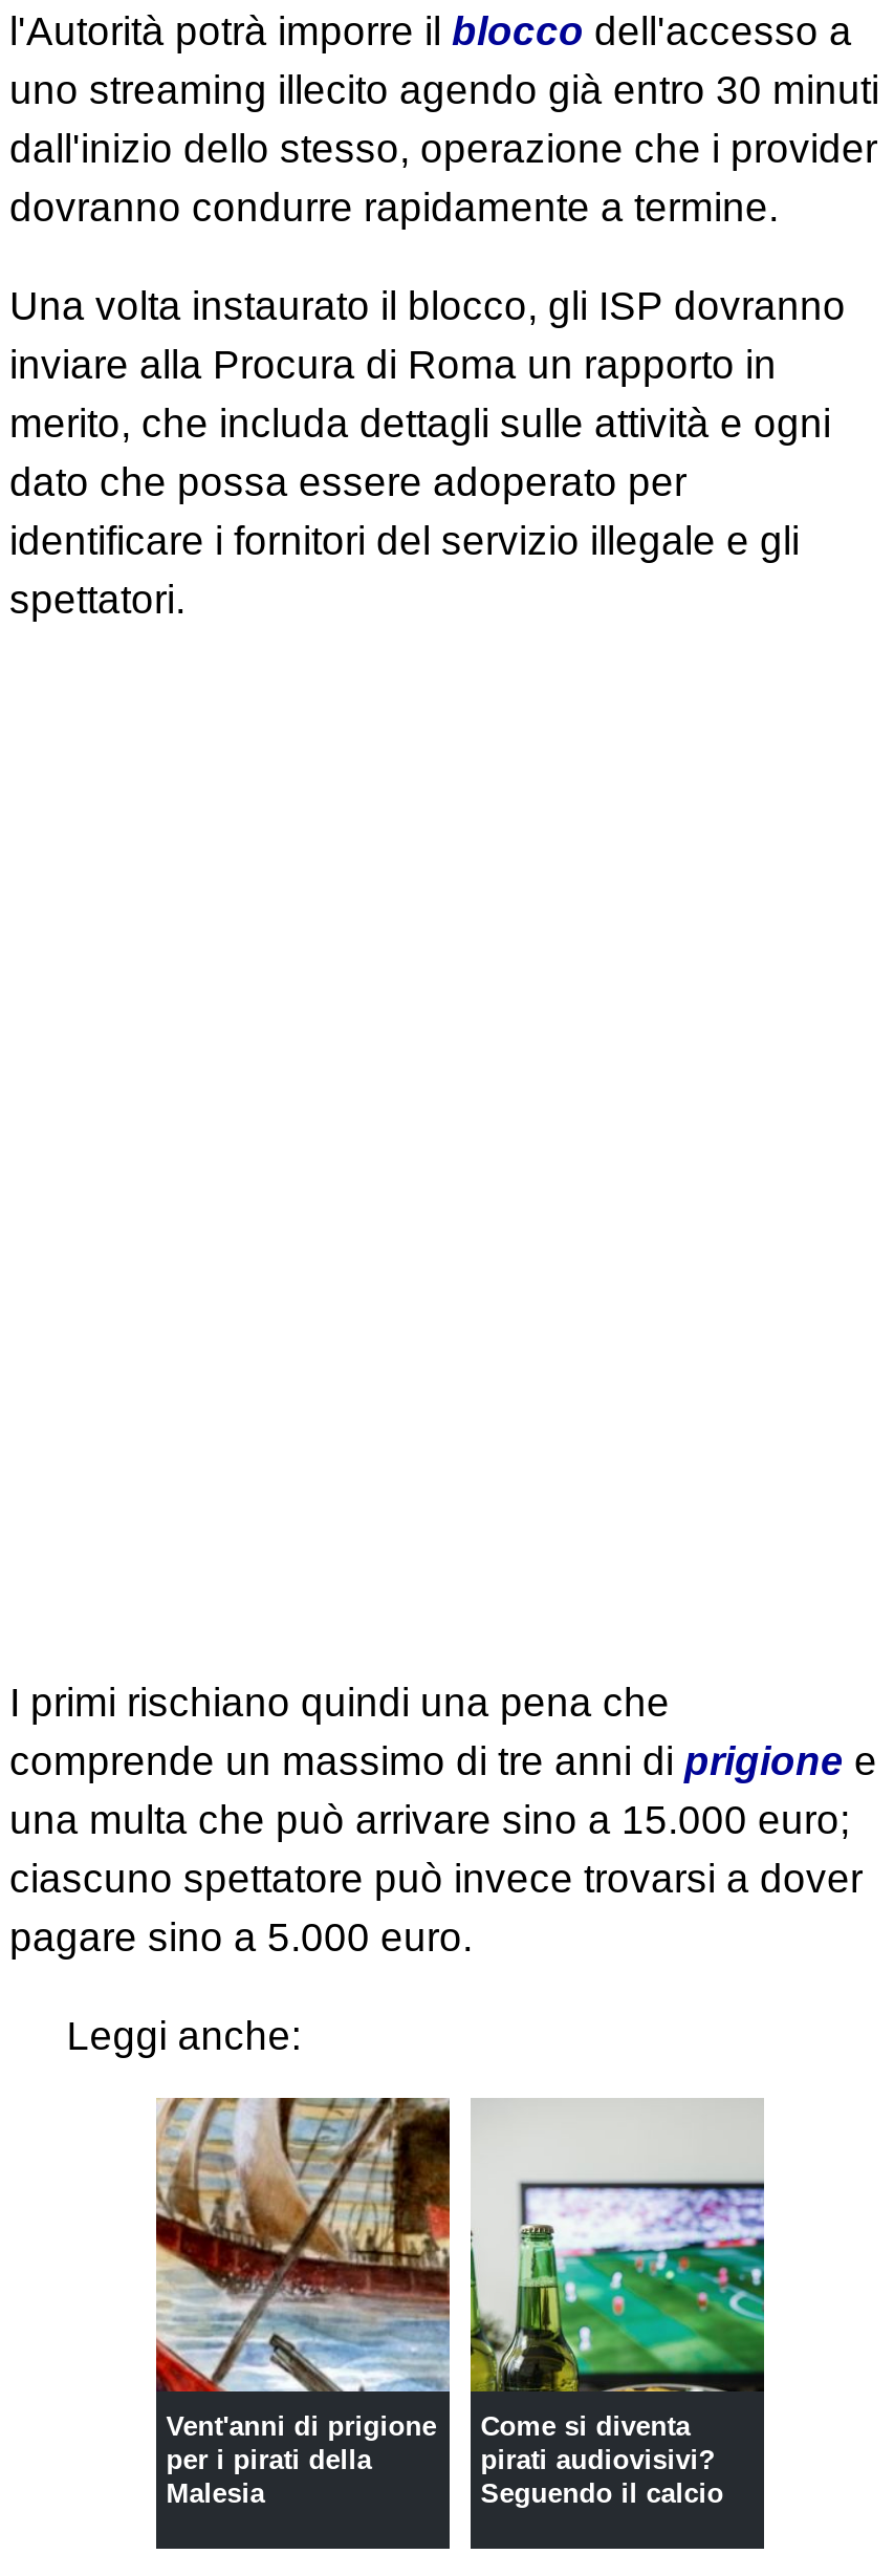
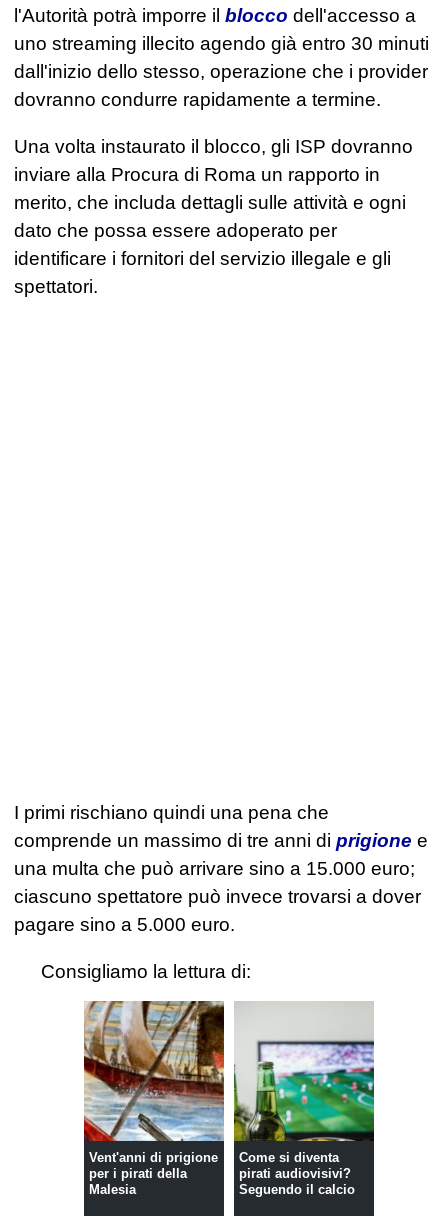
- Leggi anche:
+ Consigliamo la lettura di:
